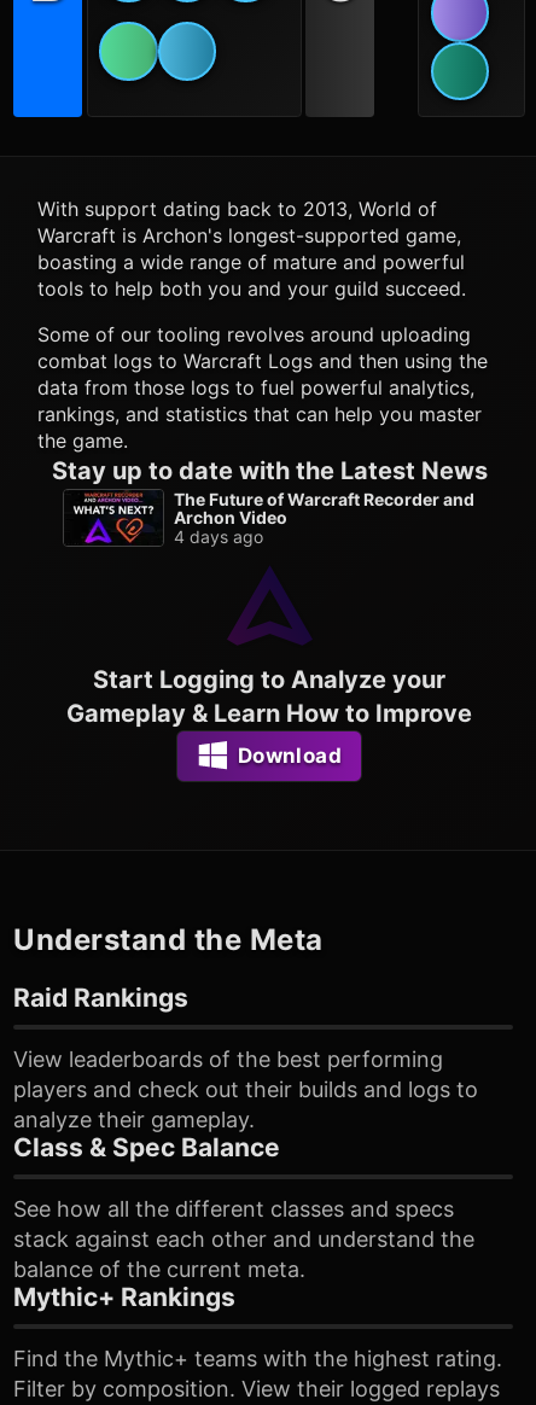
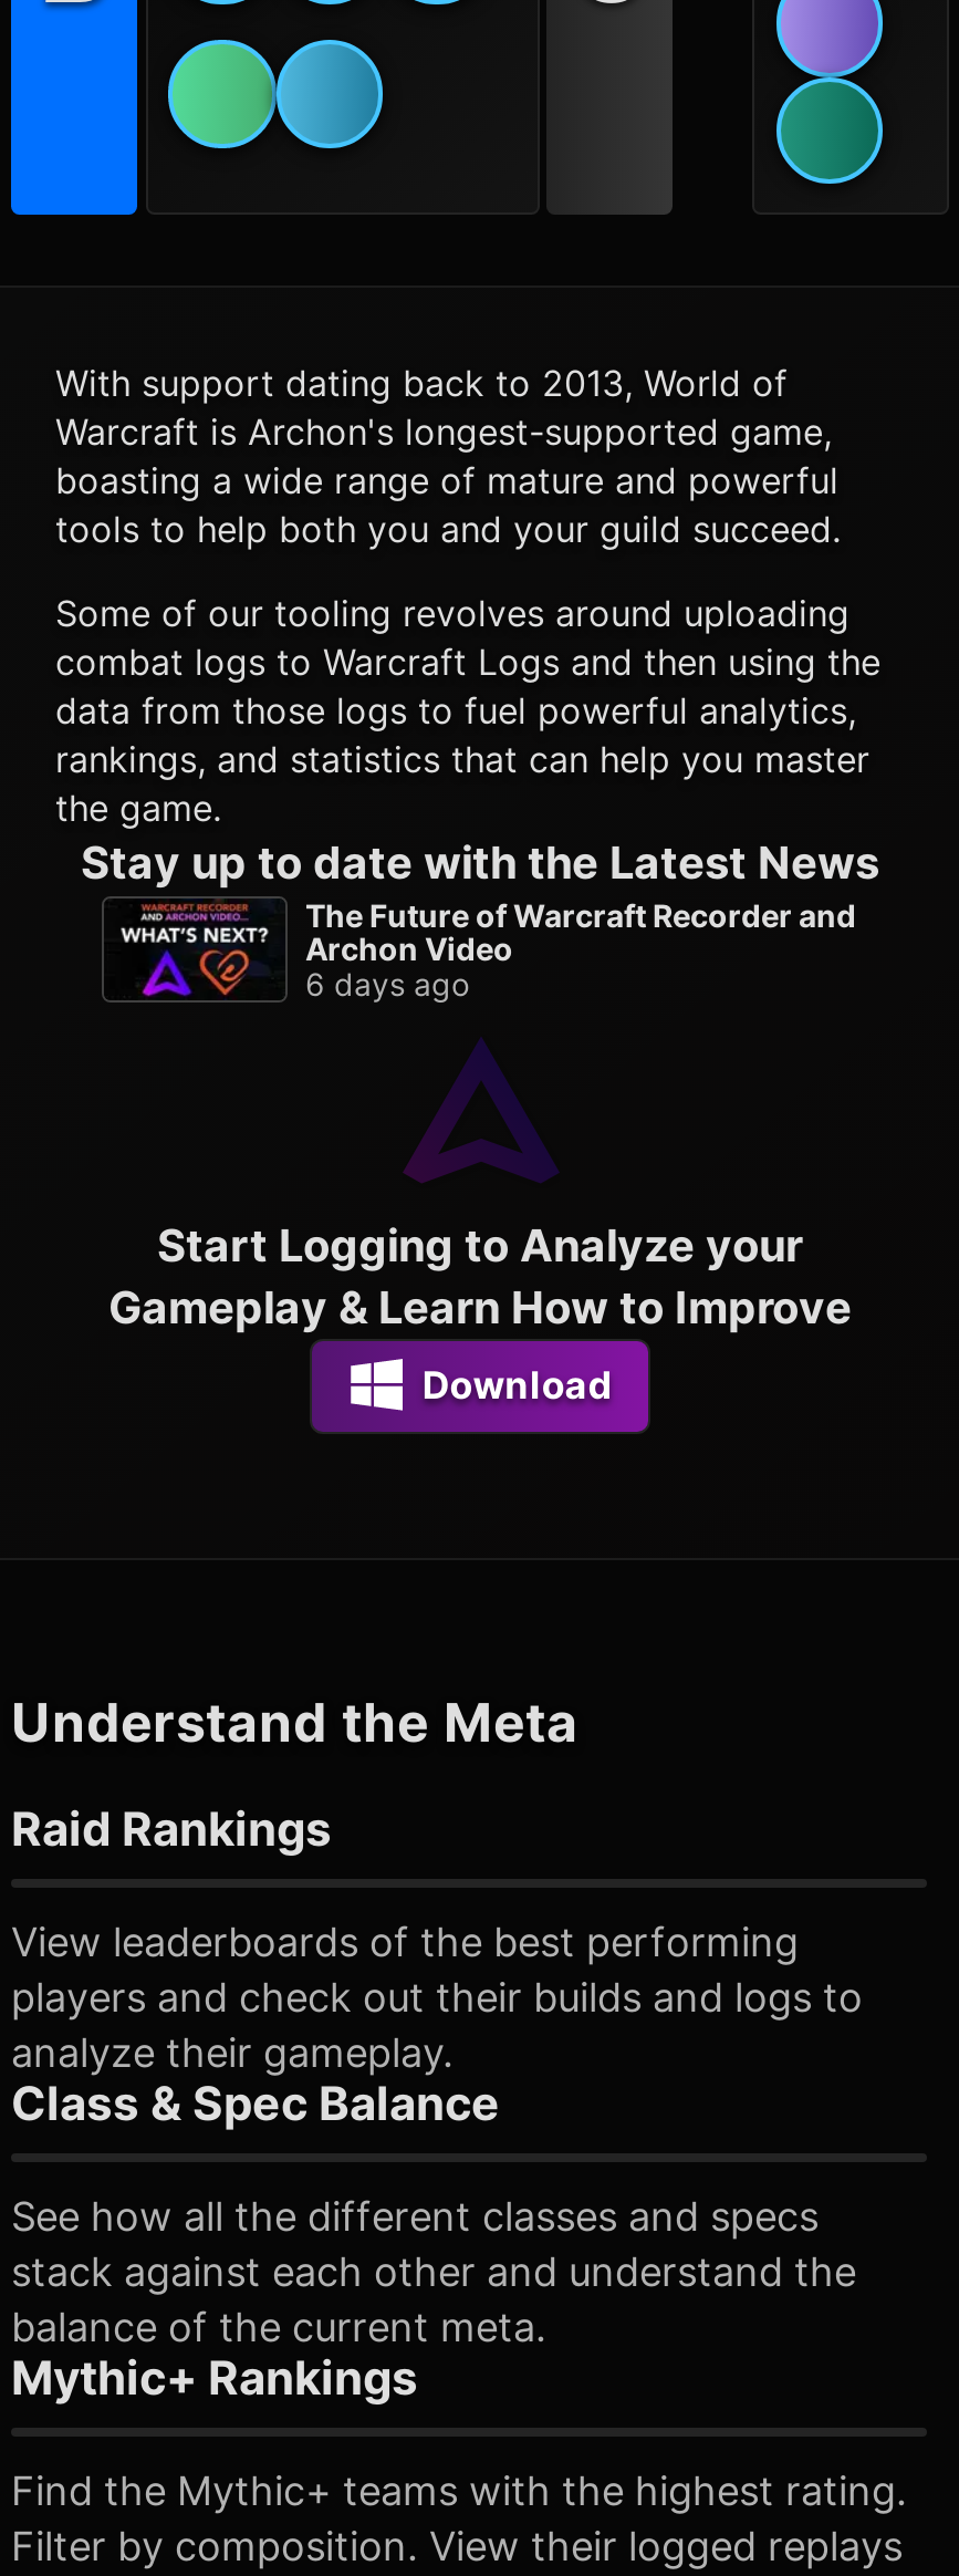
- 4 days ago
+ 6 days ago
